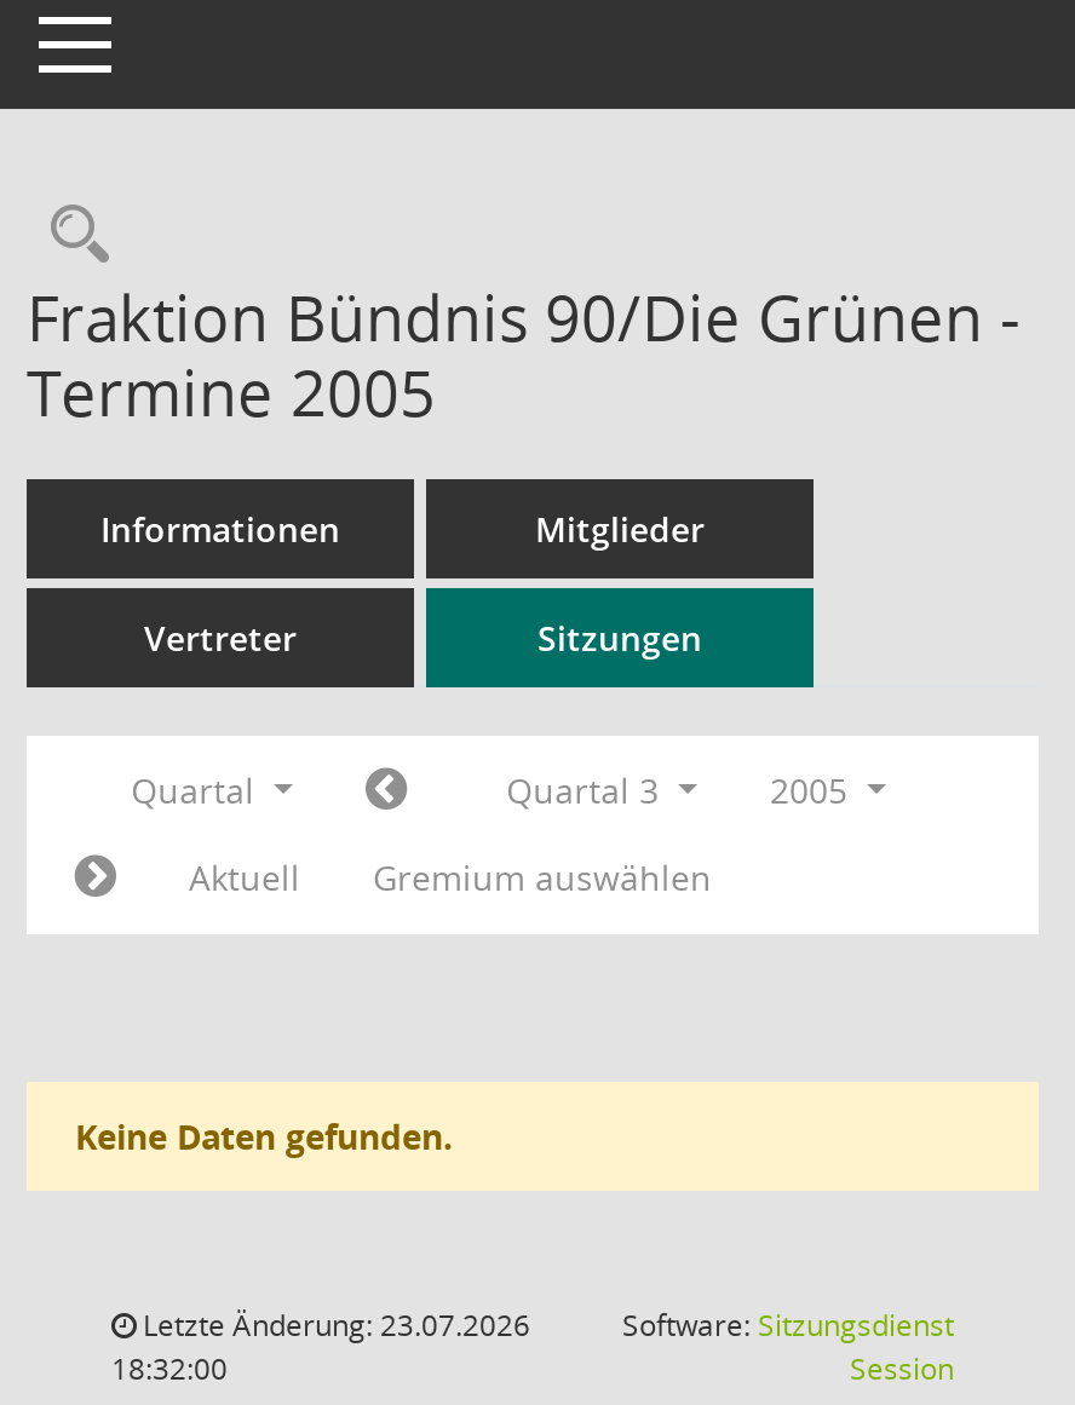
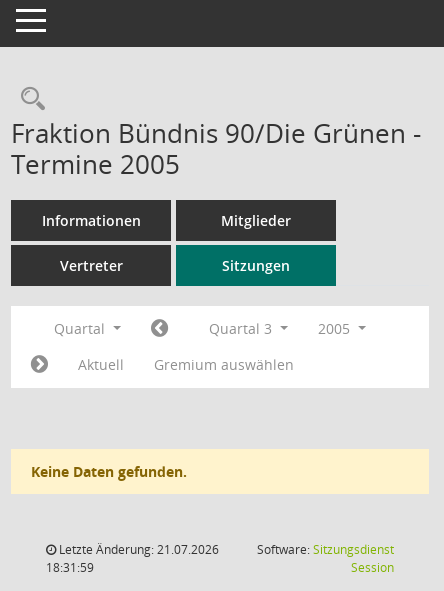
- Letzte Änderung: 23.07.2026
+ Letzte Änderung: 21.07.2026

- 18:32:00
+ 18:31:59
